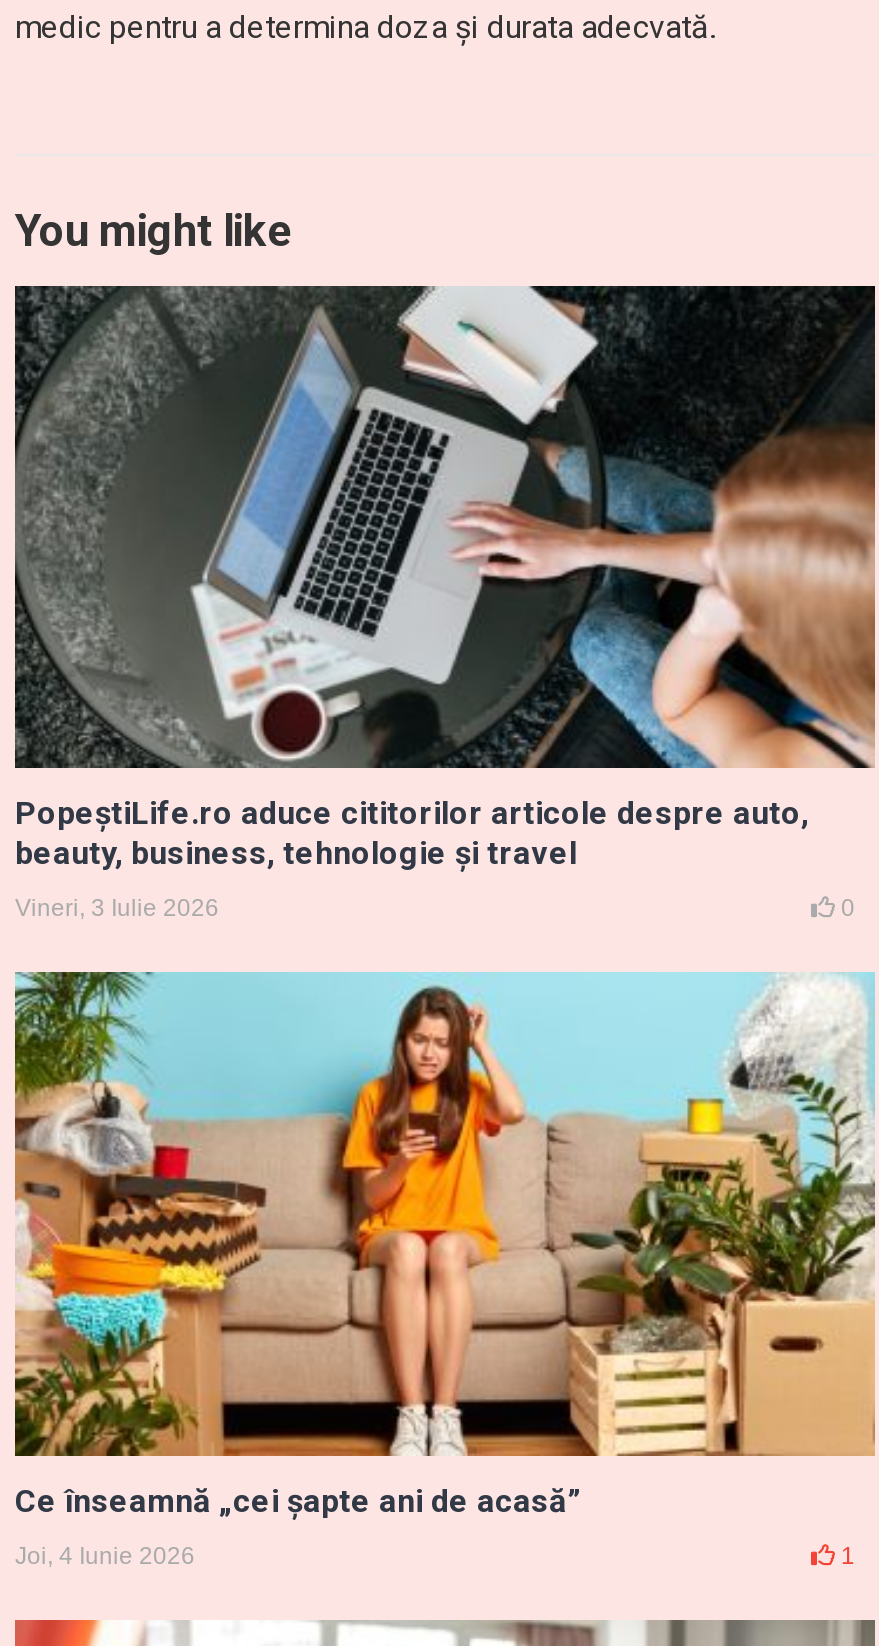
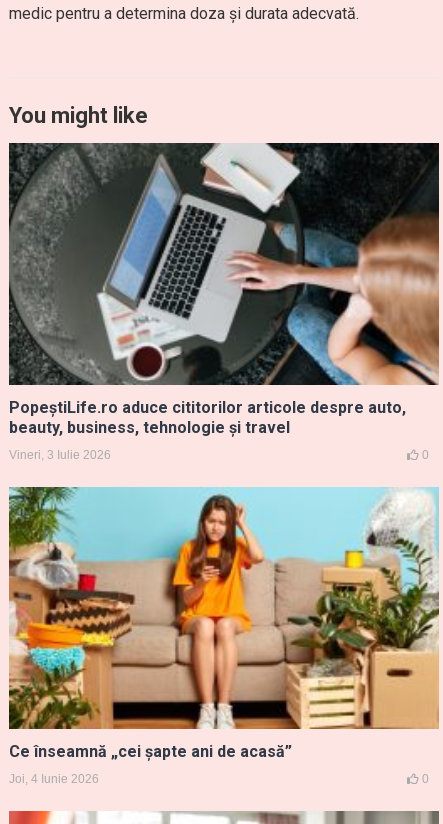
- 1
+ 0
